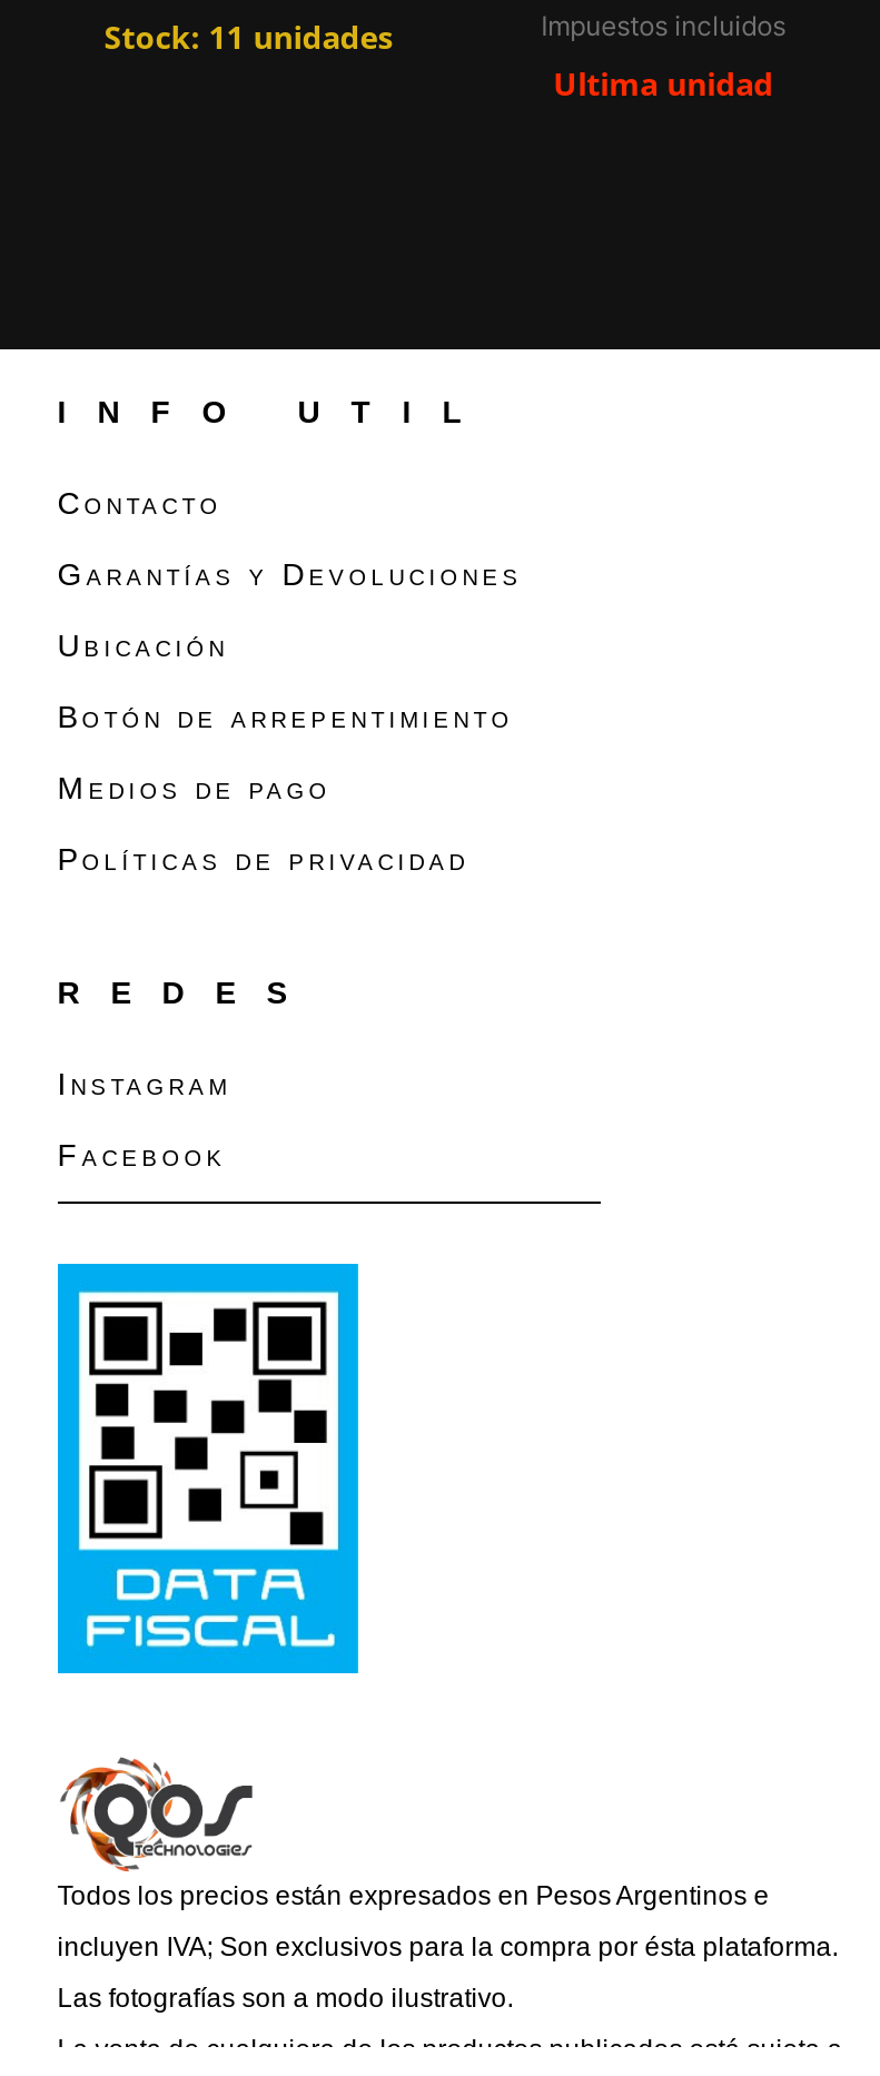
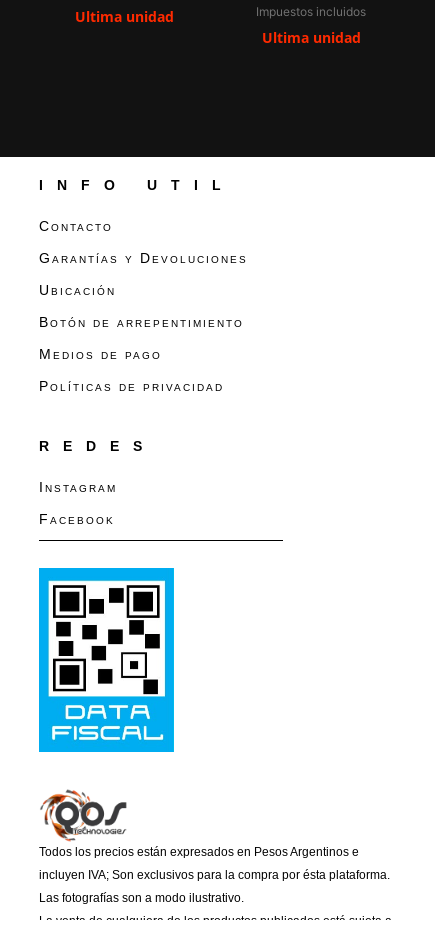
- Stock: 11 unidades
+ Ultima unidad
